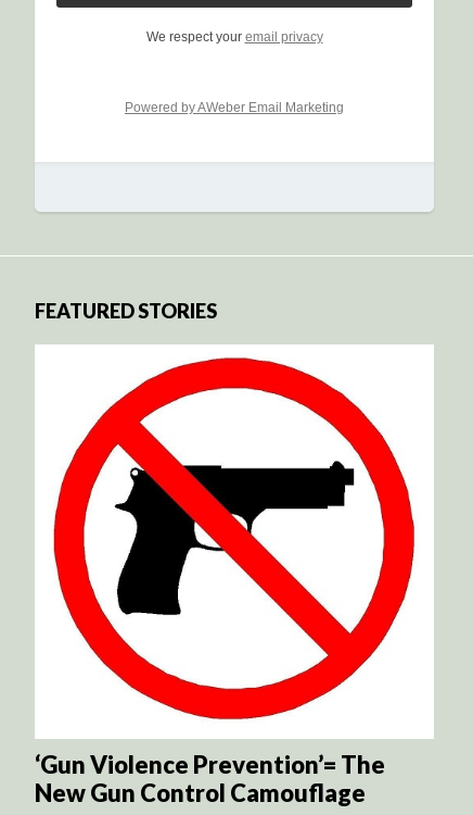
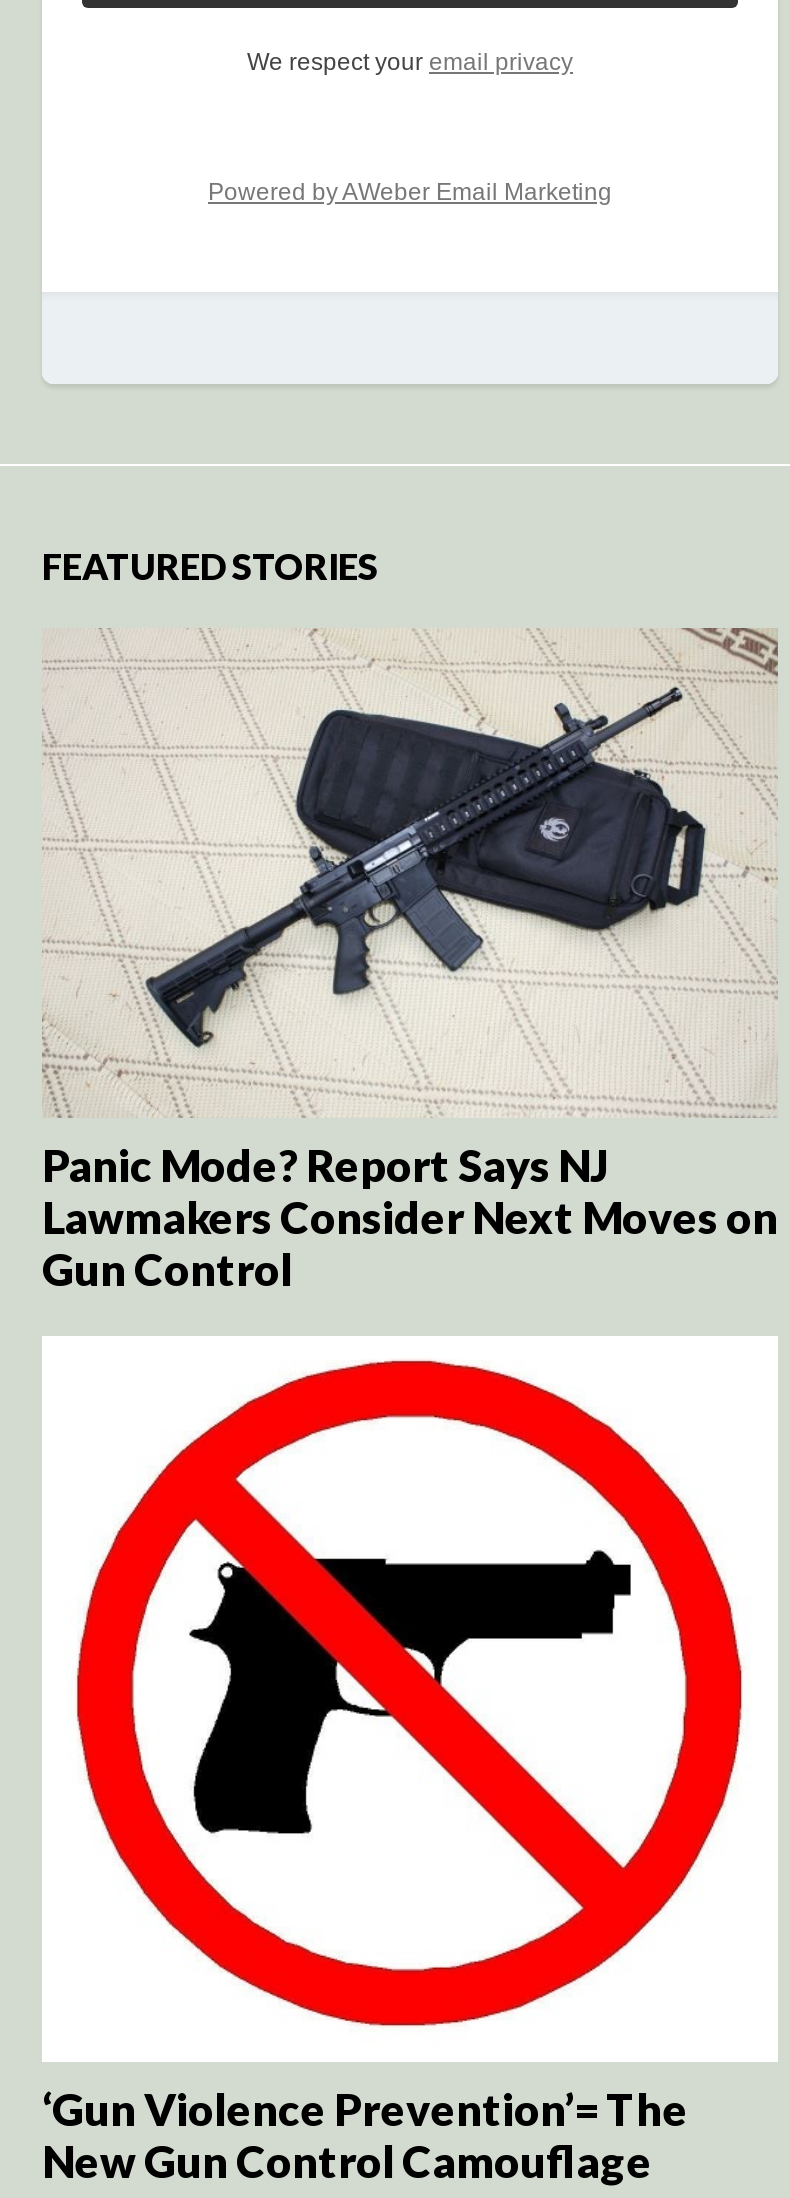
+ [image]
+ Panic Mode? Report Says NJ
+ Lawmakers Consider Next Moves on
+ Gun Control
